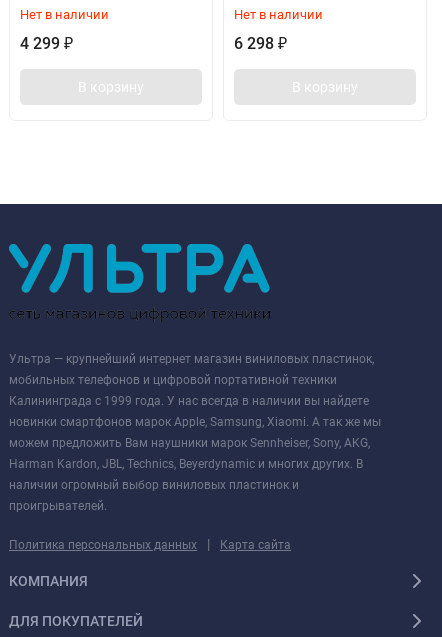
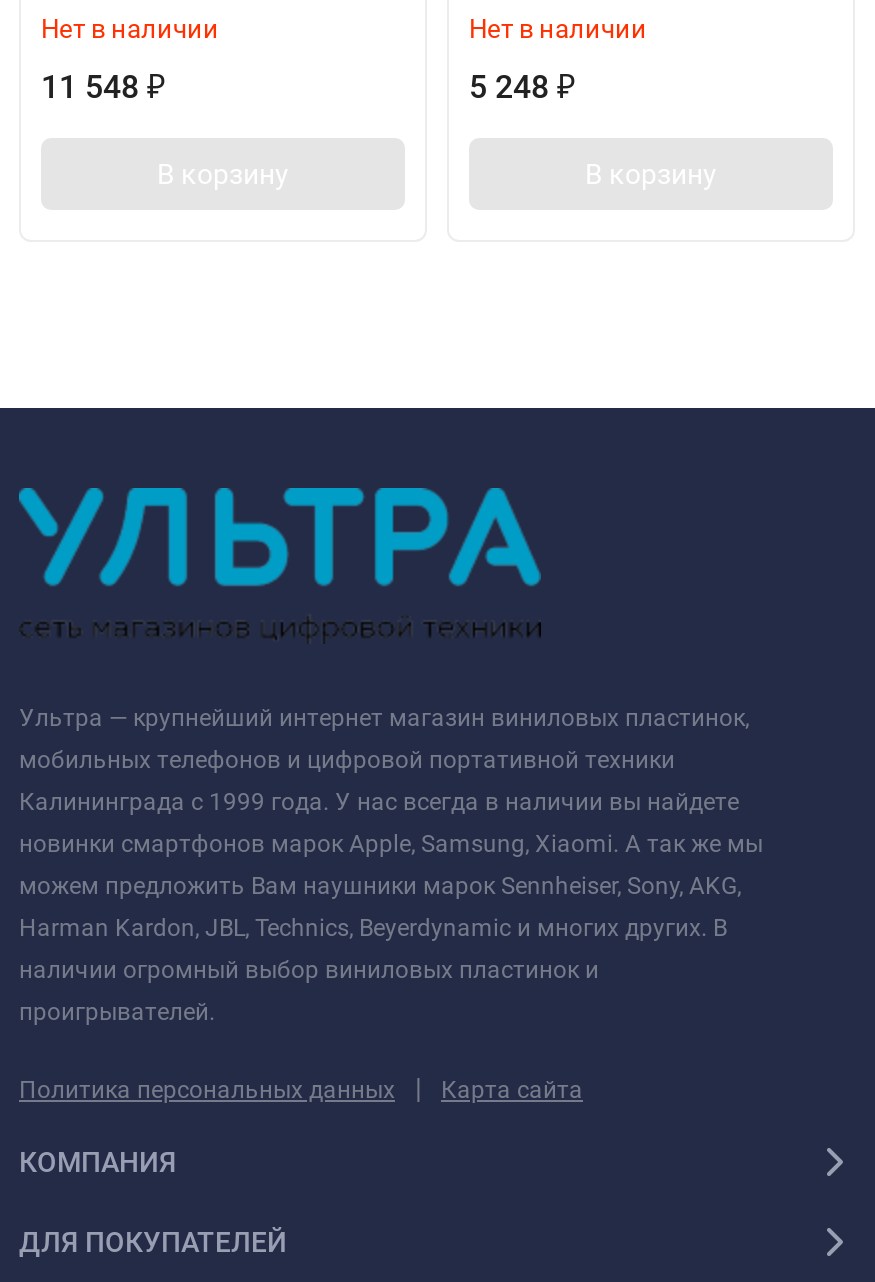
- 4 299 ₽
+ 11 548 ₽

- 6 298 ₽
+ 5 248 ₽
